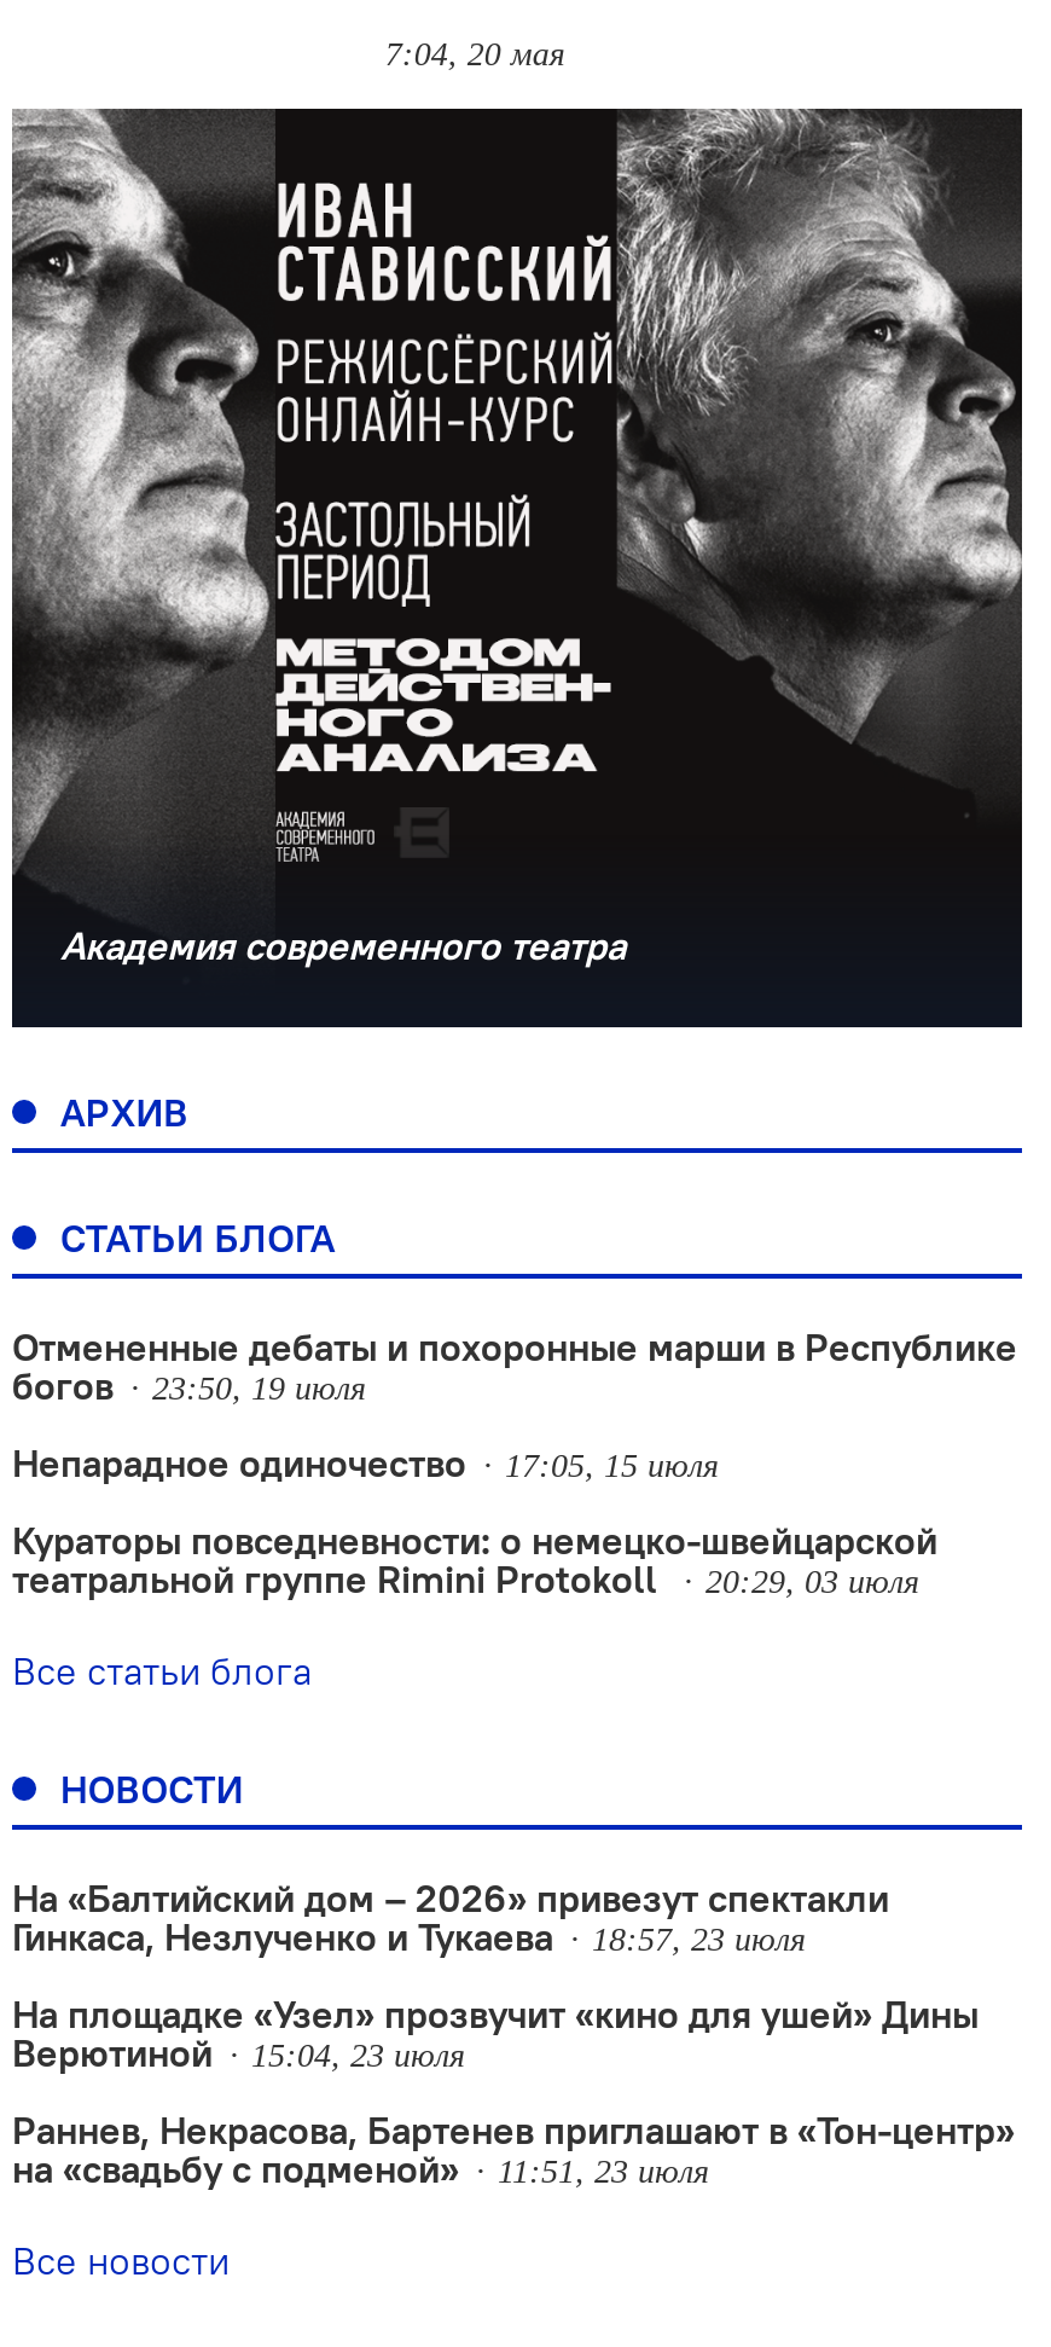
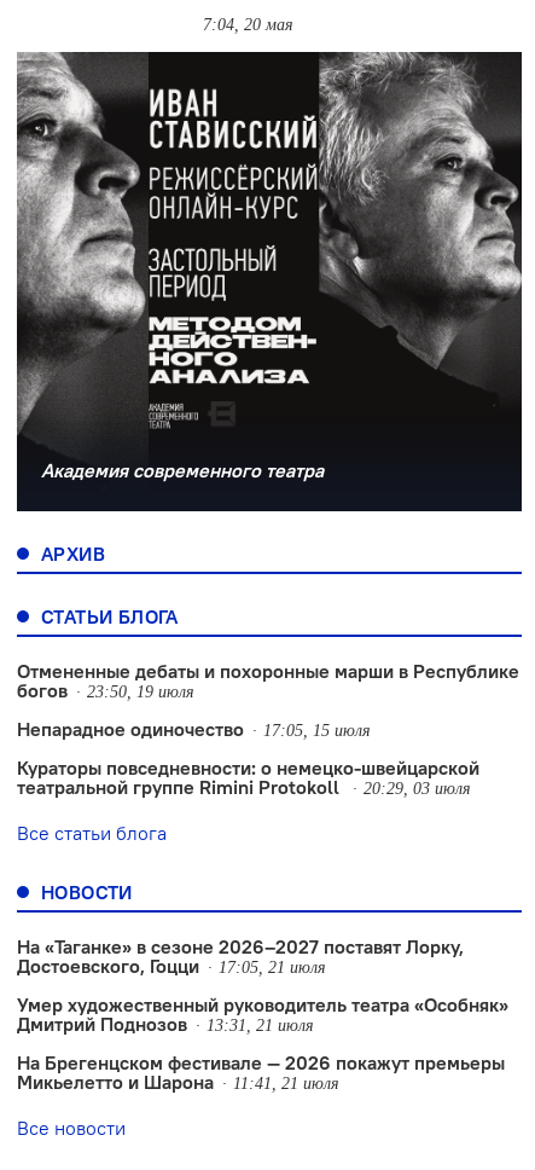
- На «Балтийский дом – 2026» привезут спектакли
- Гинкаса, Незлученко и Тукаева
- 18:57, 23 июля
+ На «Таганке» в сезоне 2026–2027 поставят Лорку,
+ Достоевского, Гоцци
+ 17:05, 21 июля

- На площадке «Узел» прозвучит «кино для ушей» Дины
- Верютиной
- 15:04, 23 июля
+ Умер художественный руководитель театра «Особняк»
+ Дмитрий Поднозов
+ 13:31, 21 июля

- Раннев, Некрасова, Бартенев приглашают в «Тон-центр»
- на «свадьбу с подменой»
- 11:51, 23 июля
+ На Брегенцском фестивале — 2026 покажут премьеры
+ Микьелетто и Шарона
+ 11:41, 21 июля
